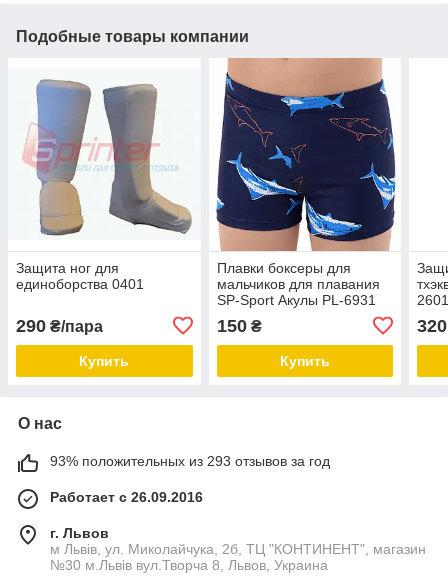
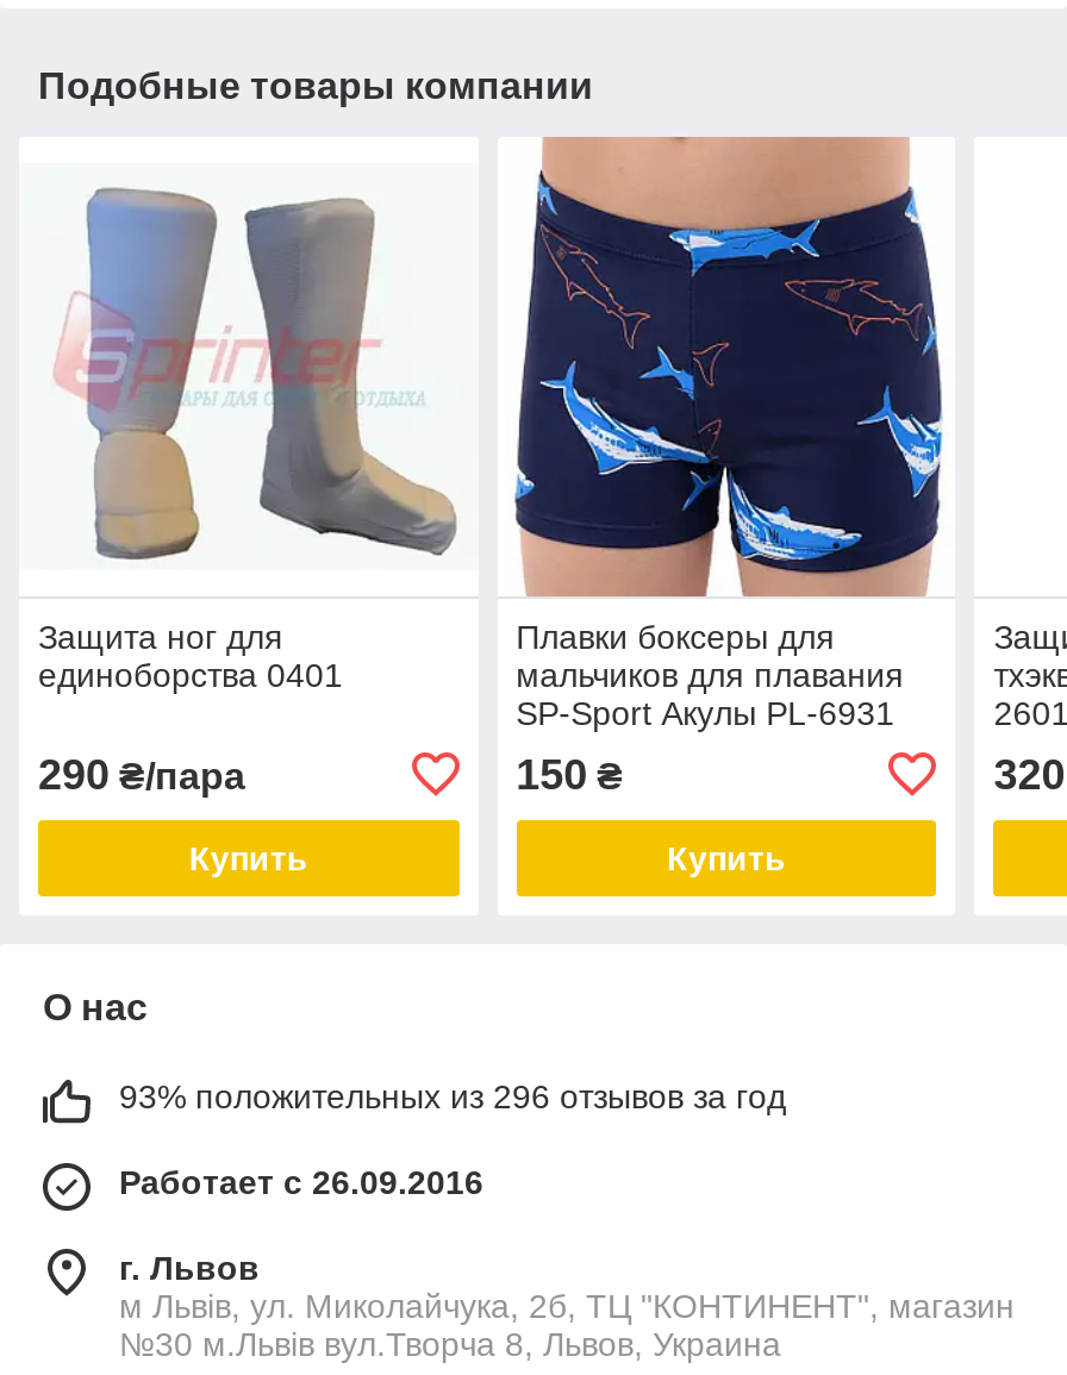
- 93% положительных из 293 отзывов за год
+ 93% положительных из 296 отзывов за год
